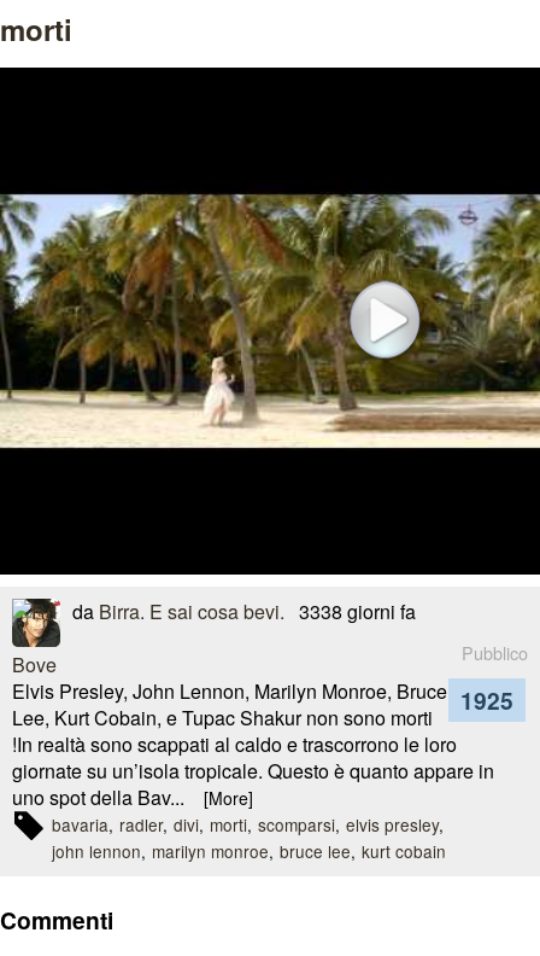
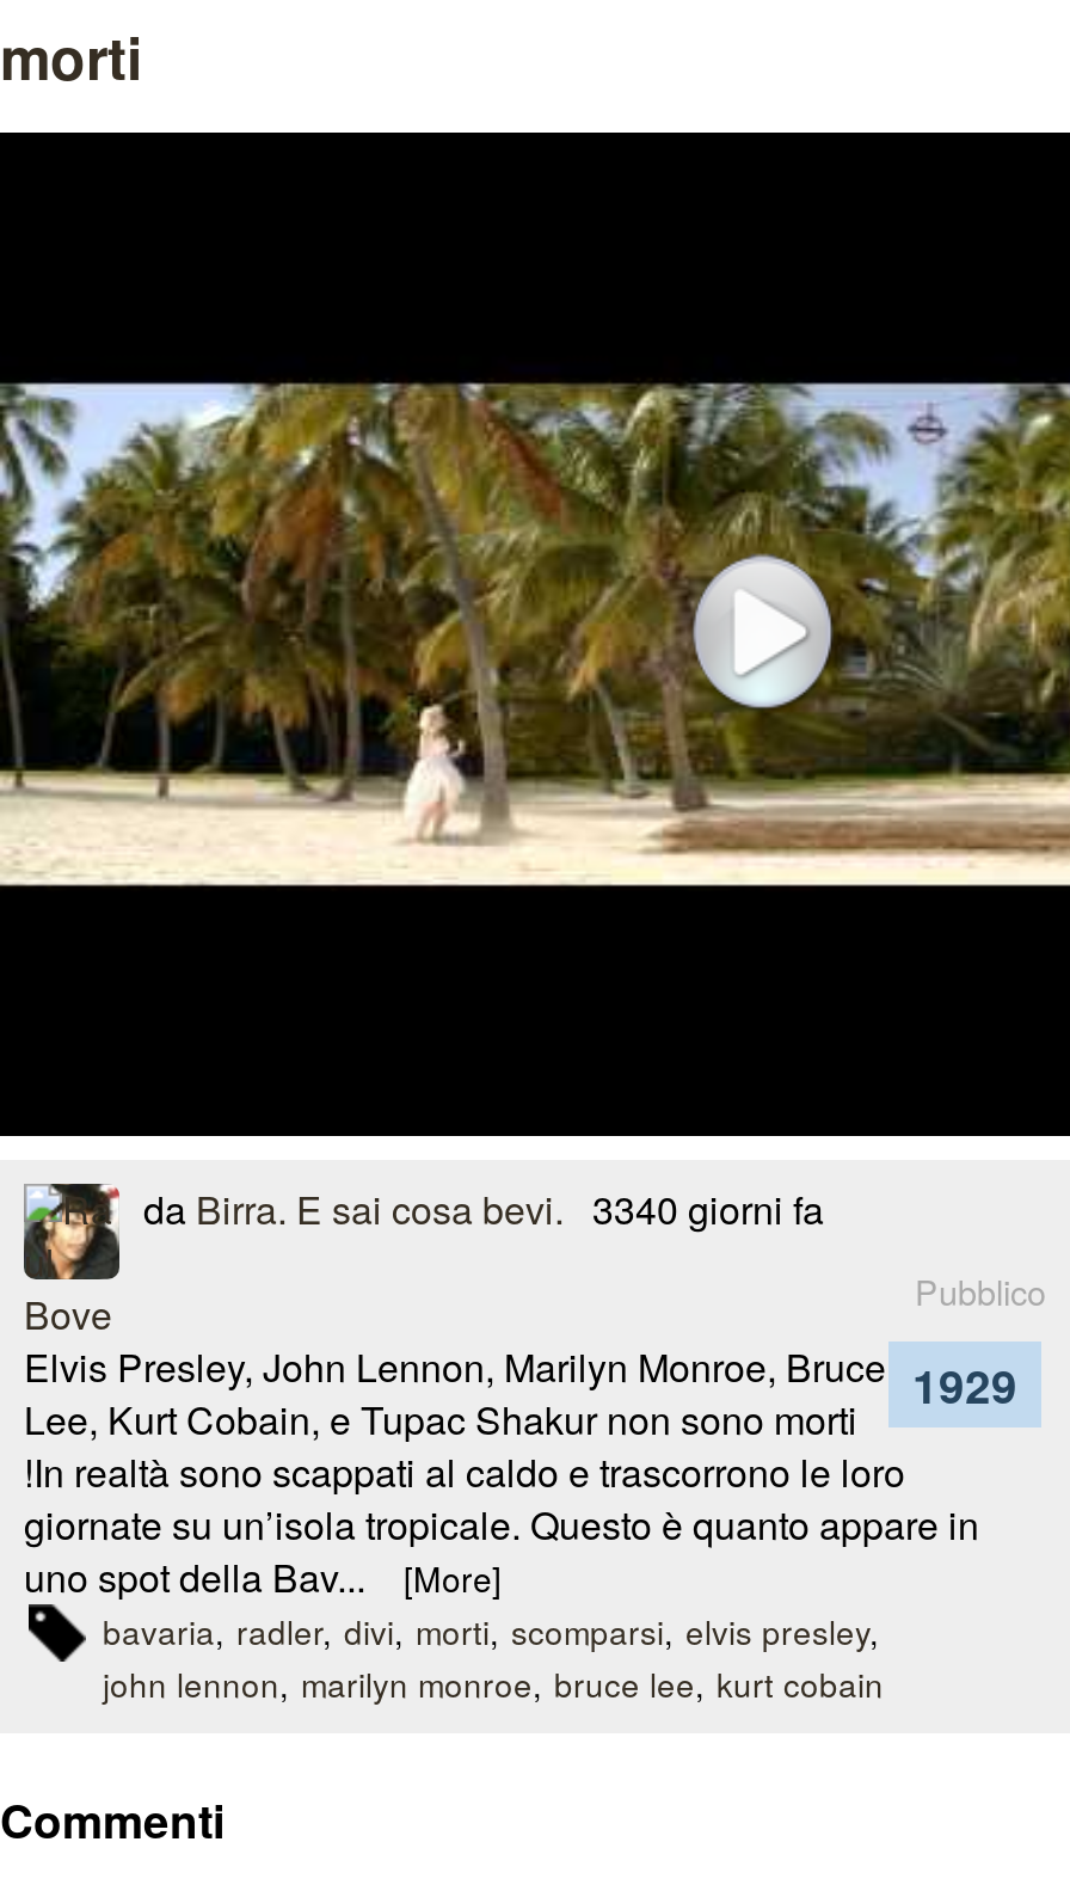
- da Birra. E sai cosa bevi. 3338 giorni fa
+ da Birra. E sai cosa bevi. 3340 giorni fa

- Elvis Presley, John Lennon, Marilyn Monroe, Bruce 1925
+ Elvis Presley, John Lennon, Marilyn Monroe, Bruce 1929
